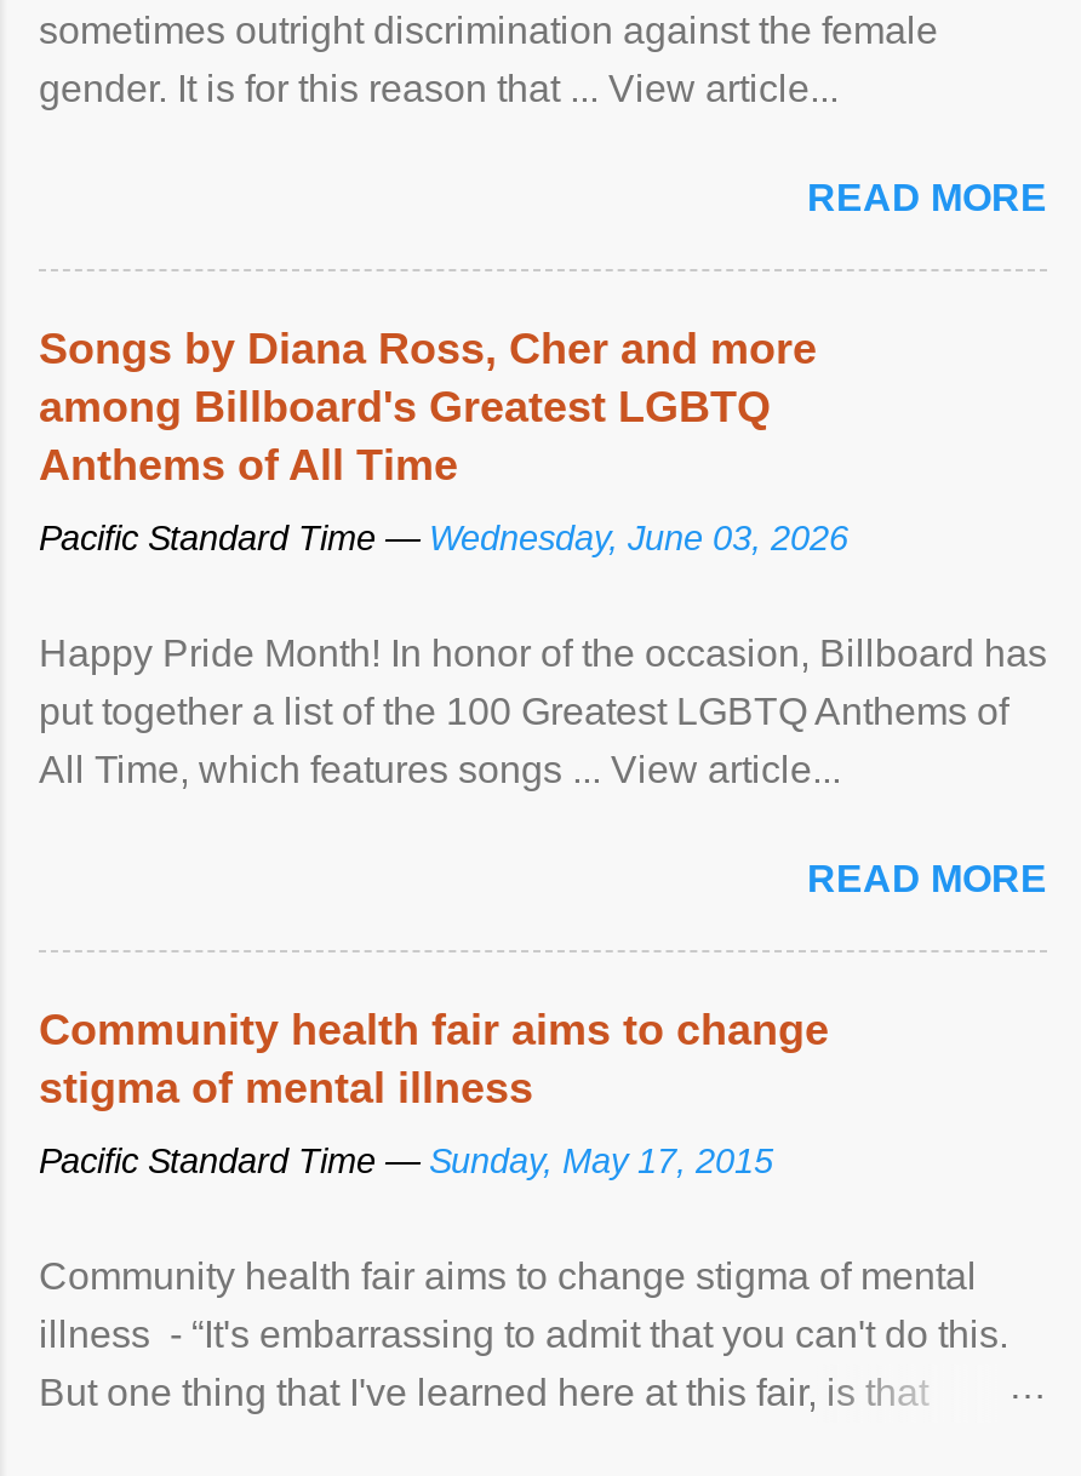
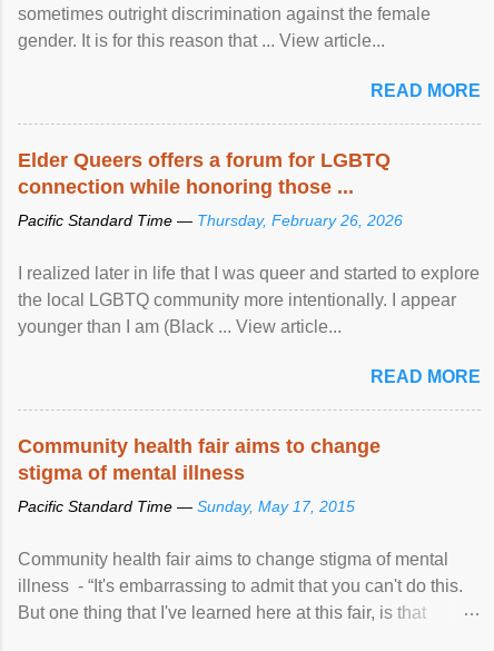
- Songs by Diana Ross, Cher and more
- among Billboard's Greatest LGBTQ
- Anthems of All Time
+ Elder Queers offers a forum for LGBTQ
+ connection while honoring those ...

- Pacific Standard Time — Wednesday, June 03, 2026
+ Pacific Standard Time — Thursday, February 26, 2026

- Happy Pride Month! In honor of the occasion, Billboard has
- put together a list of the 100 Greatest LGBTQ Anthems of
- All Time, which features songs ... View article...
+ I realized later in life that I was queer and started to explore
+ the local LGBTQ community more intentionally. I appear
+ younger than I am (Black ... View article...
